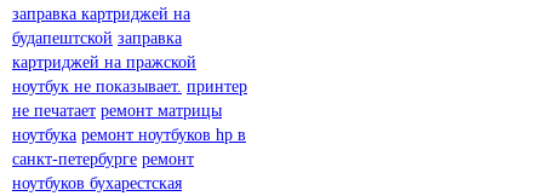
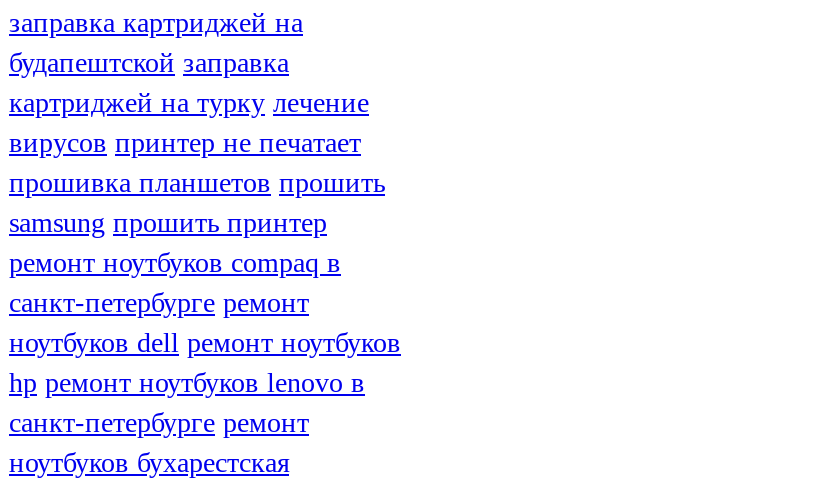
- картриджей на пражской
- ноутбук не показывает. принтер
- не печатает ремонт матрицы
- ноутбука ремонт ноутбуков hp в
+ картриджей на турку лечение
+ вирусов принтер не печатает
+ прошивка планшетов прошить
+ samsung прошить принтер
+ ремонт ноутбуков compaq в
+ санкт-петербурге ремонт
+ ноутбуков dell ремонт ноутбуков
+ hp ремонт ноутбуков lenovo в
